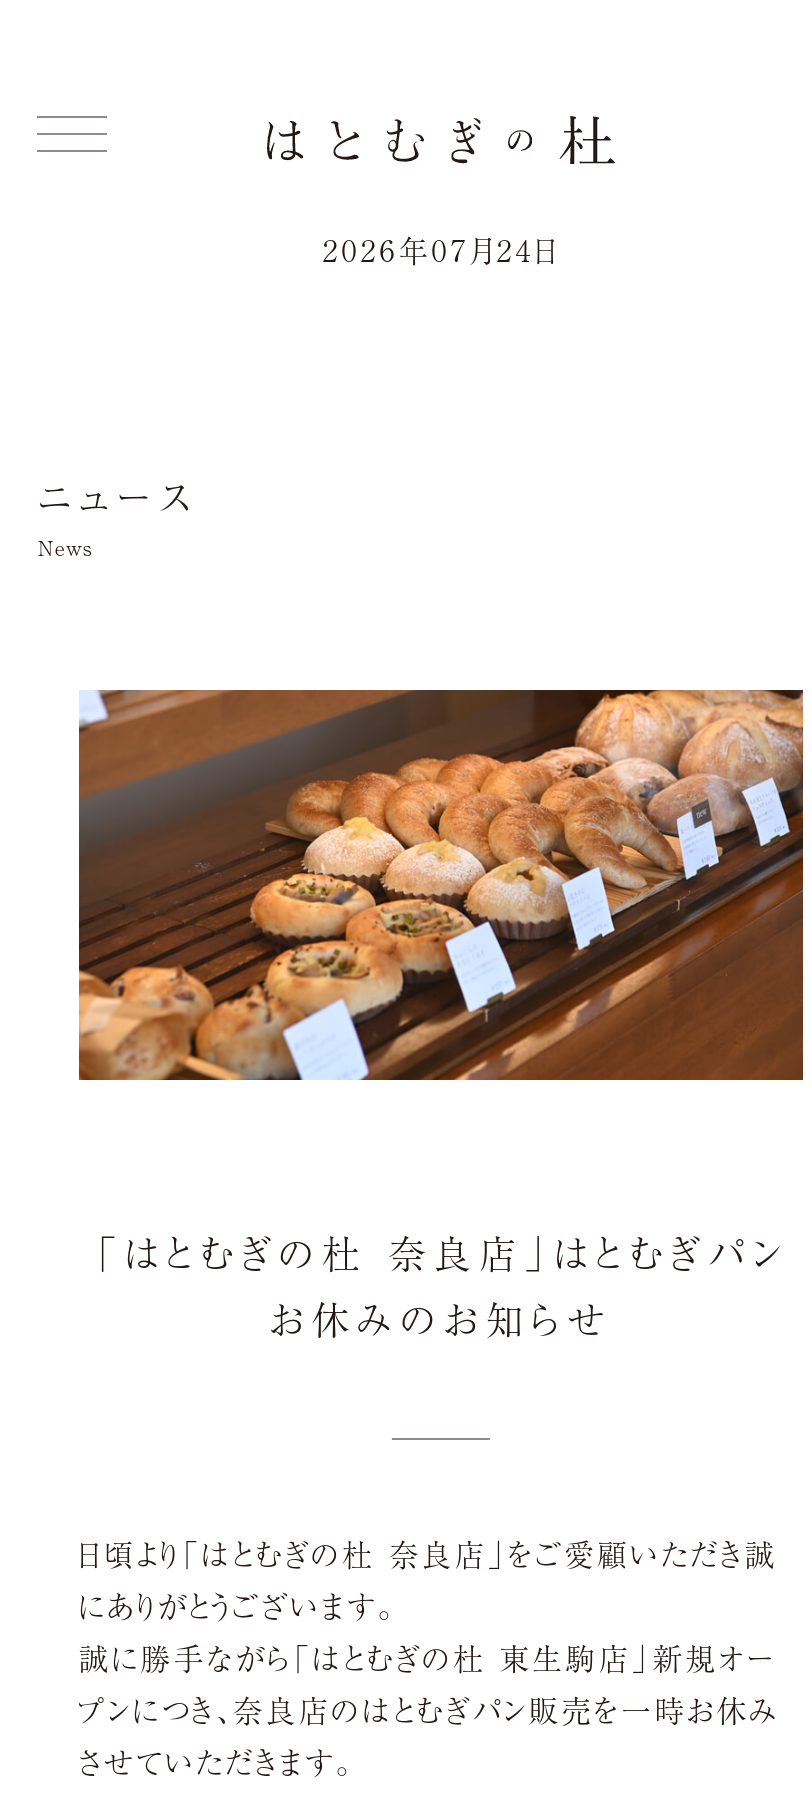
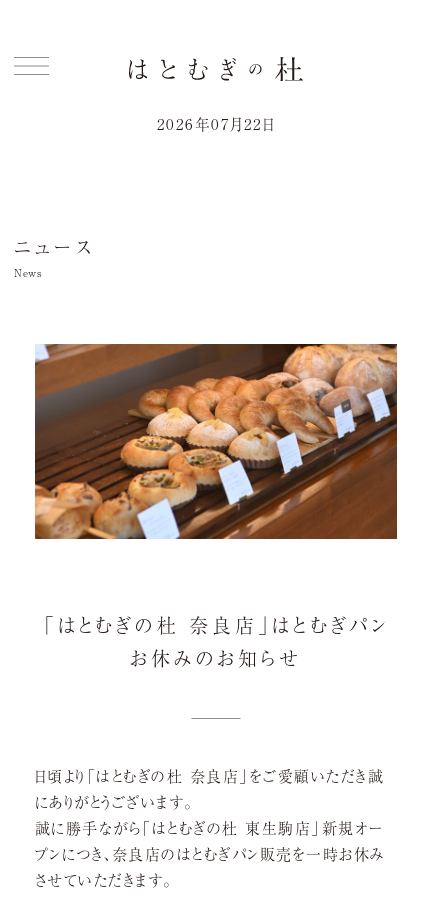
- 2026年07月24日
+ 2026年07月22日
